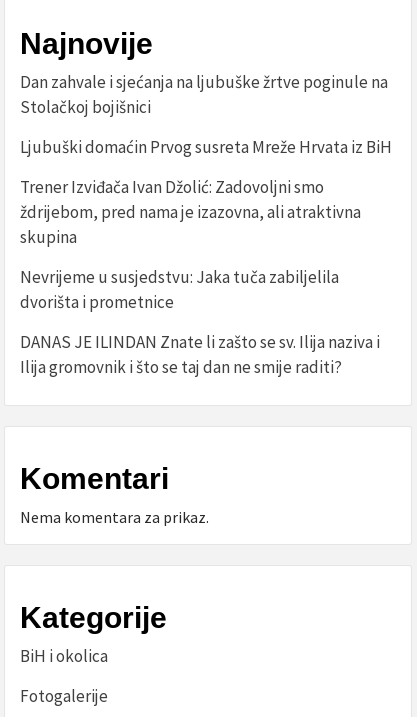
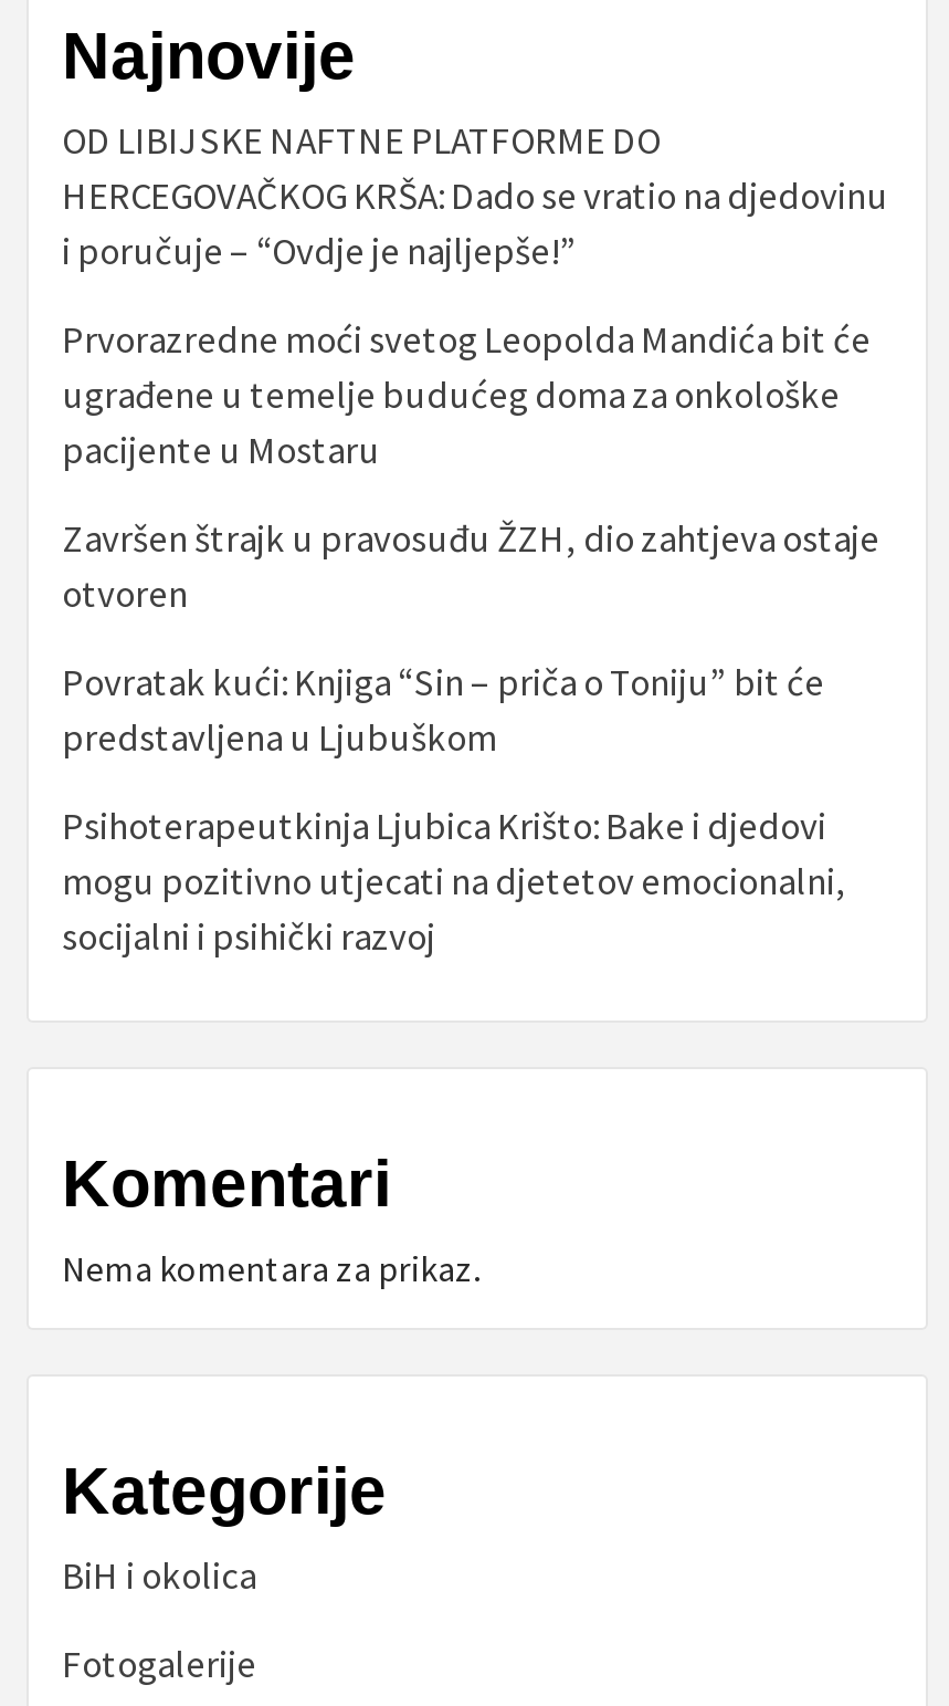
- Dan zahvale i sjećanja na ljubuške žrtve poginule na
- Stolačkoj bojišnici
+ OD LIBIJSKE NAFTNE PLATFORME DO
+ HERCEGOVAČKOG KRŠA: Dado se vratio na djedovinu
+ i poručuje – “Ovdje je najljepše!”

- Ljubuški domaćin Prvog susreta Mreže Hrvata iz BiH
+ Prvorazredne moći svetog Leopolda Mandića bit će
+ ugrađene u temelje budućeg doma za onkološke
+ pacijente u Mostaru

- Trener Izviđača Ivan Džolić: Zadovoljni smo
- ždrijebom, pred nama je izazovna, ali atraktivna
- skupina
+ Završen štrajk u pravosuđu ŽZH, dio zahtjeva ostaje
+ otvoren

- Nevrijeme u susjedstvu: Jaka tuča zabiljelila
- dvorišta i prometnice
+ Povratak kući: Knjiga “Sin – priča o Toniju” bit će
+ predstavljena u Ljubuškom

- DANAS JE ILINDAN Znate li zašto se sv. Ilija naziva i
- Ilija gromovnik i što se taj dan ne smije raditi?
+ Psihoterapeutkinja Ljubica Krišto: Bake i djedovi
+ mogu pozitivno utjecati na djetetov emocionalni,
+ socijalni i psihički razvoj
